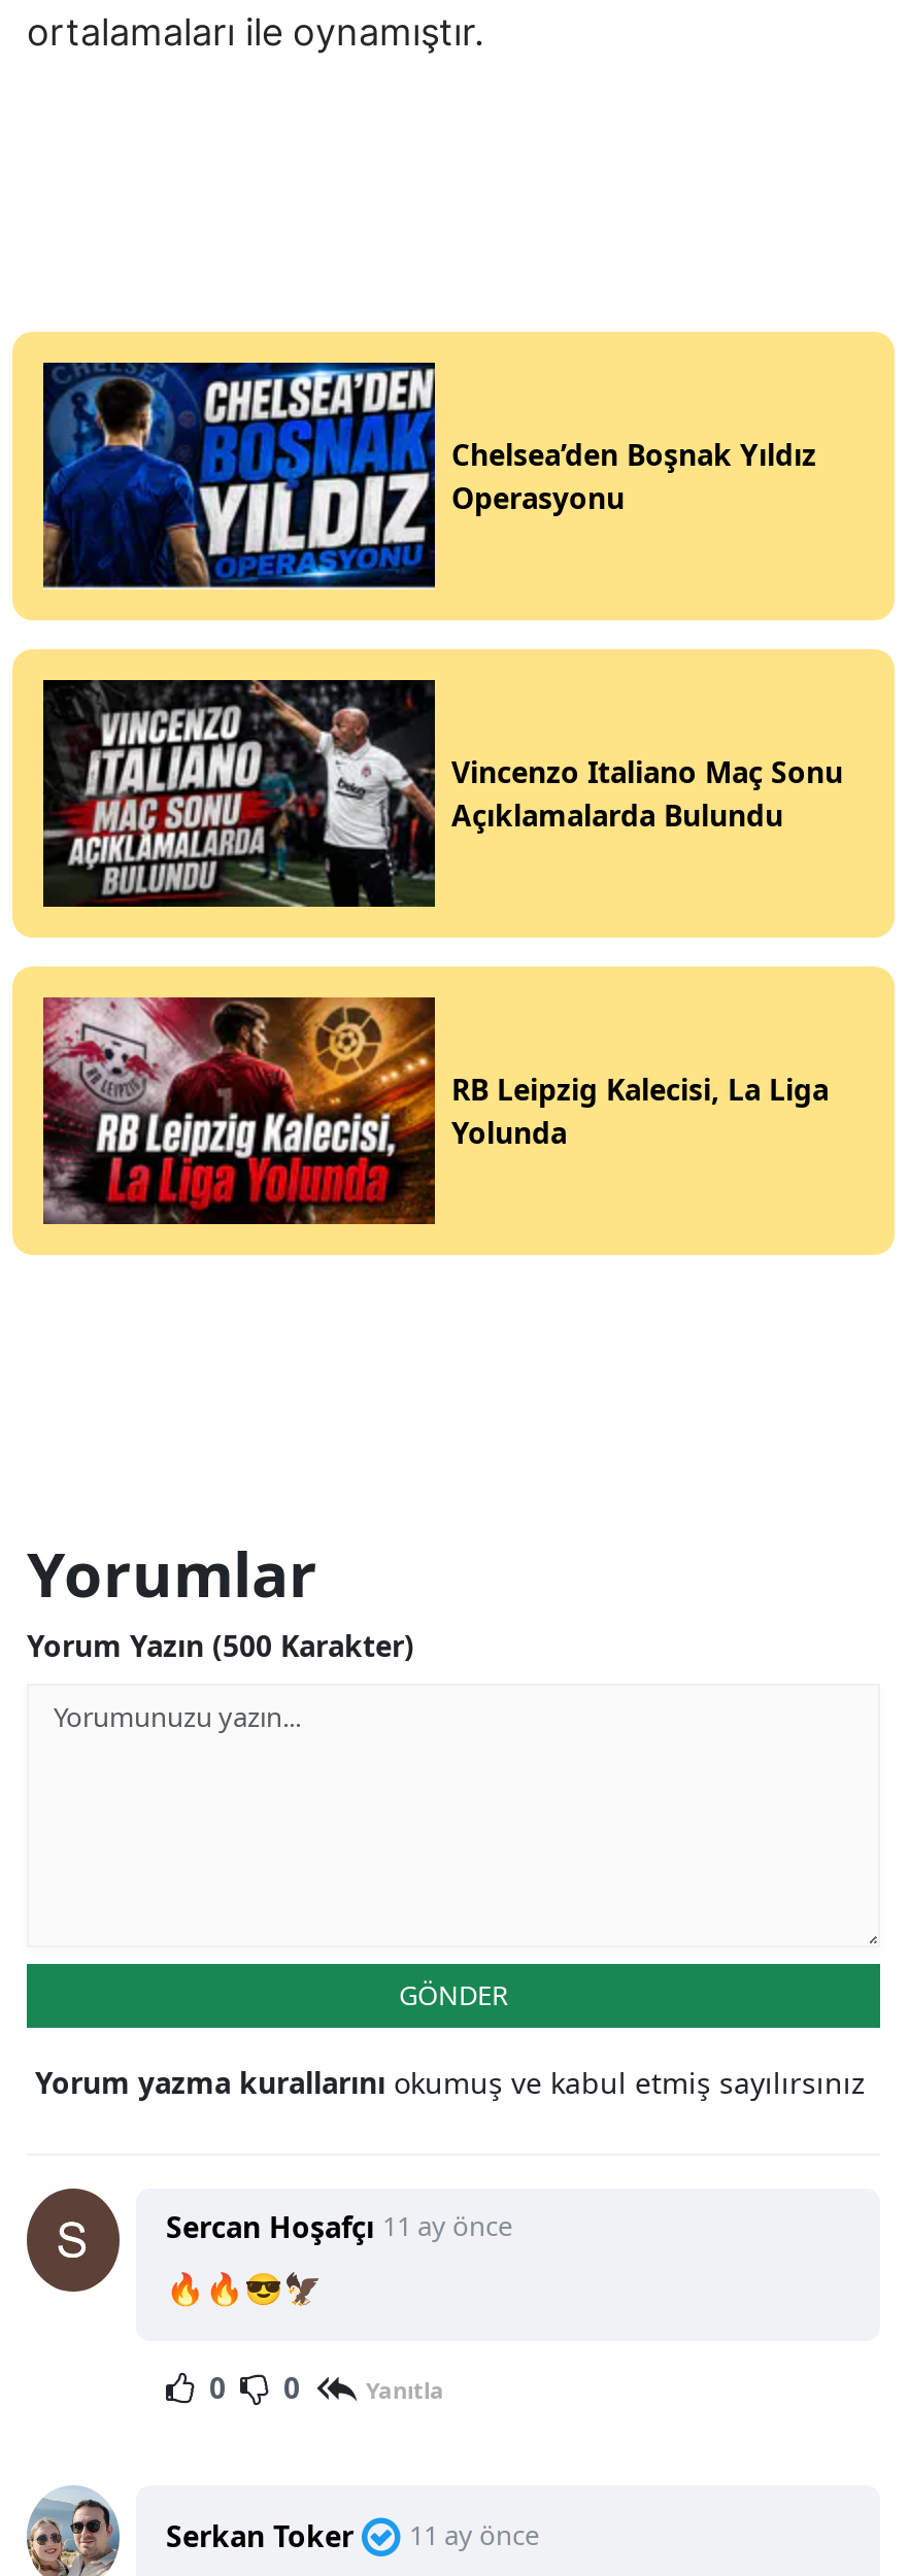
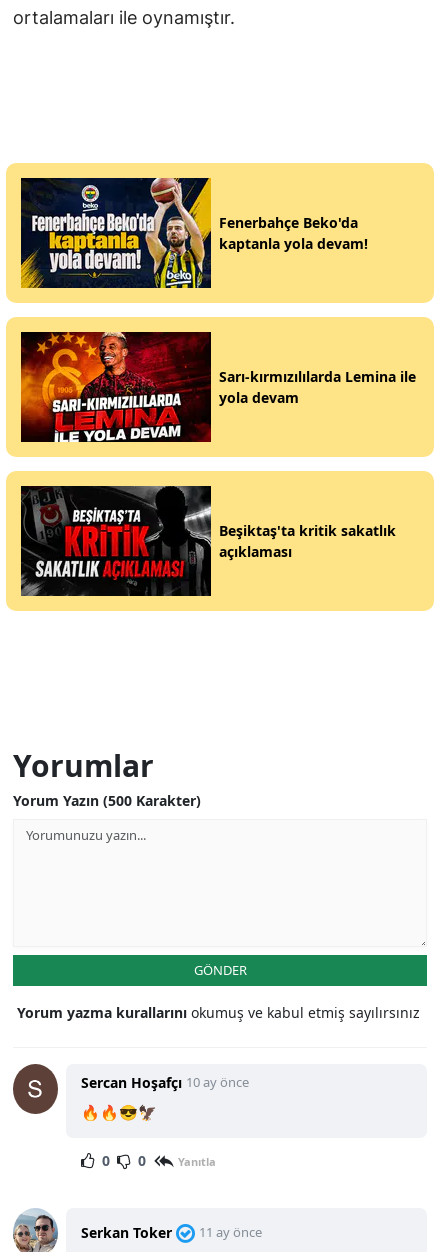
- [image]
- Chelsea’den Boşnak Yıldız
- Operasyonu
+ [image]
+ Fenerbahçe Beko'da
+ kaptanla yola devam!

- [image]
- Vincenzo Italiano Maç Sonu
- Açıklamalarda Bulundu
+ [image]
+ Sarı-kırmızılılarda Lemina ile
+ yola devam

- [image]
- RB Leipzig Kalecisi, La Liga
- Yolunda
+ [image]
+ Beşiktaş'ta kritik sakatlık
+ açıklaması

- Sercan Hoşafçı 11 ay önce
+ Sercan Hoşafçı 10 ay önce
